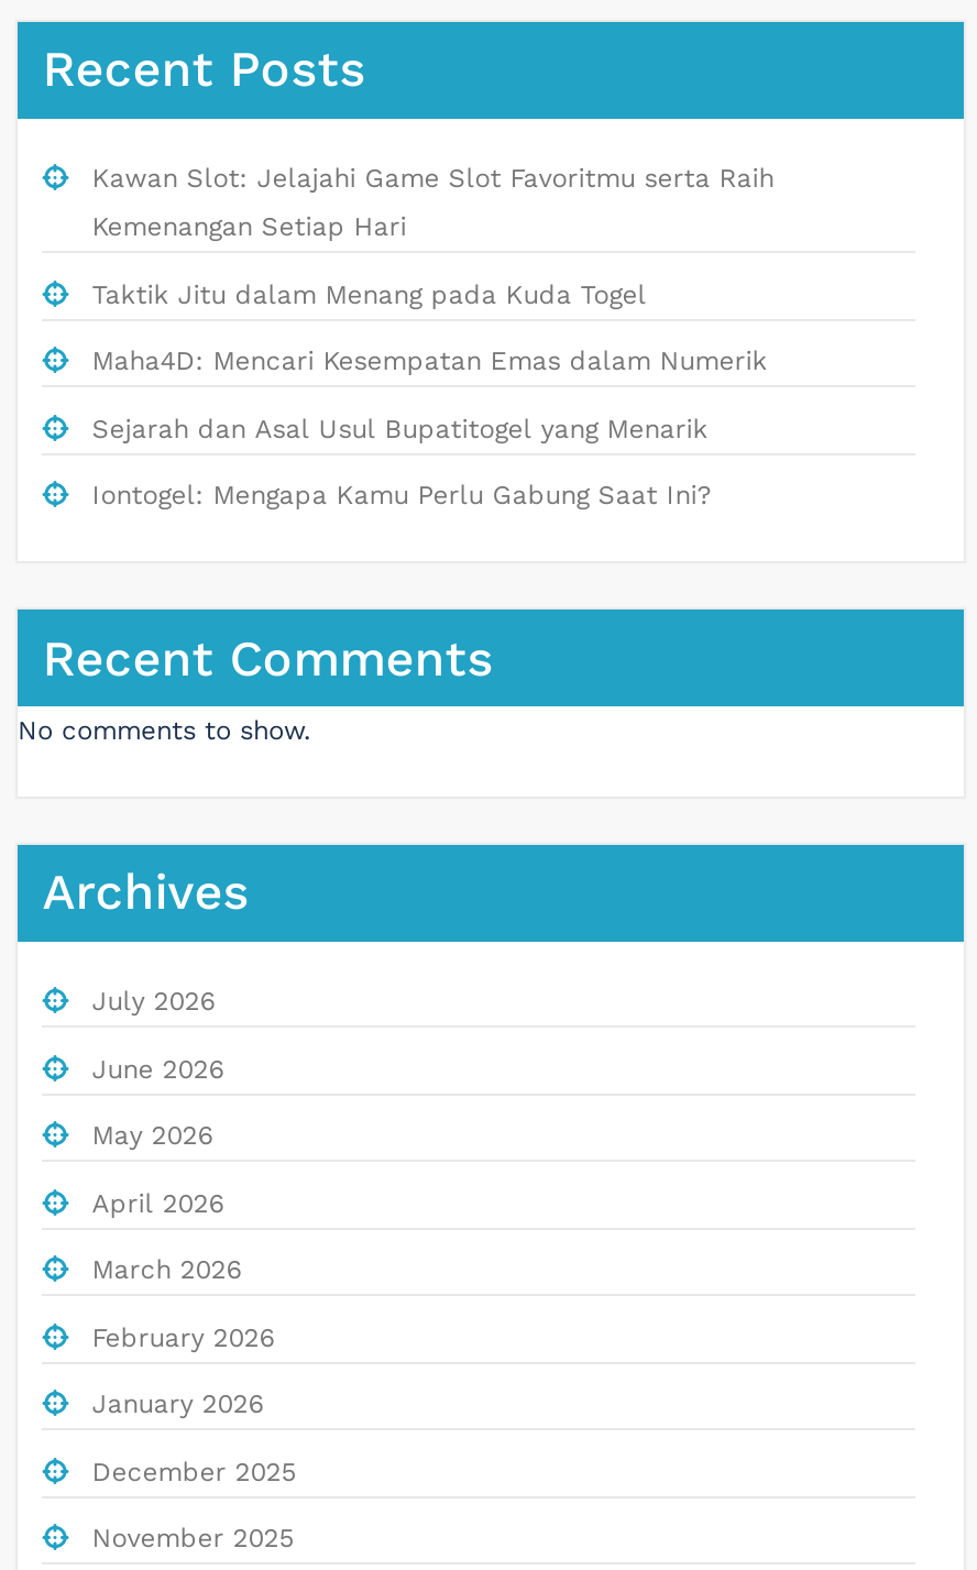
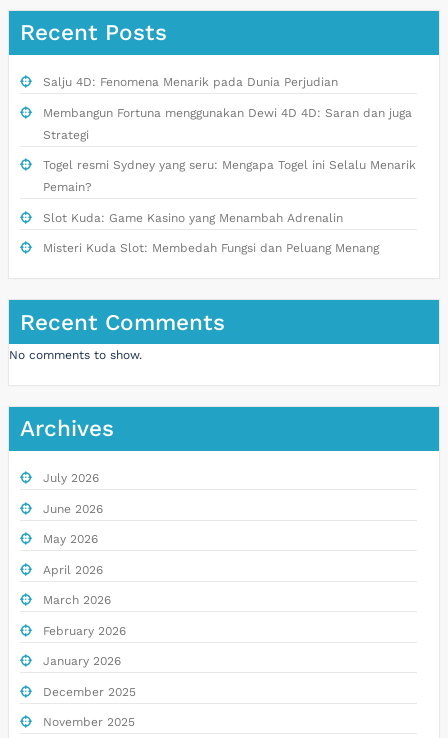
- Kawan Slot: Jelajahi Game Slot Favoritmu serta Raih
- Kemenangan Setiap Hari
- Taktik Jitu dalam Menang pada Kuda Togel
- Maha4D: Mencari Kesempatan Emas dalam Numerik
- Sejarah dan Asal Usul Bupatitogel yang Menarik
- Iontogel: Mengapa Kamu Perlu Gabung Saat Ini?
+ Salju 4D: Fenomena Menarik pada Dunia Perjudian
+ Membangun Fortuna menggunakan Dewi 4D 4D: Saran dan juga
+ Strategi
+ Togel resmi Sydney yang seru: Mengapa Togel ini Selalu Menarik
+ Pemain?
+ Slot Kuda: Game Kasino yang Menambah Adrenalin
+ Misteri Kuda Slot: Membedah Fungsi dan Peluang Menang
